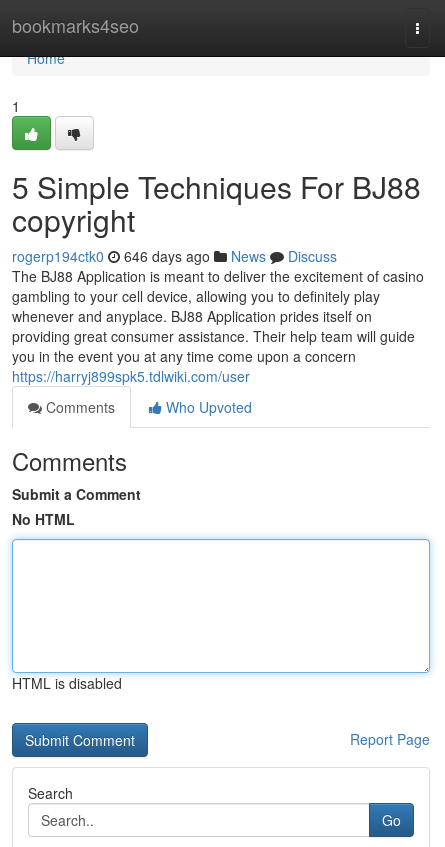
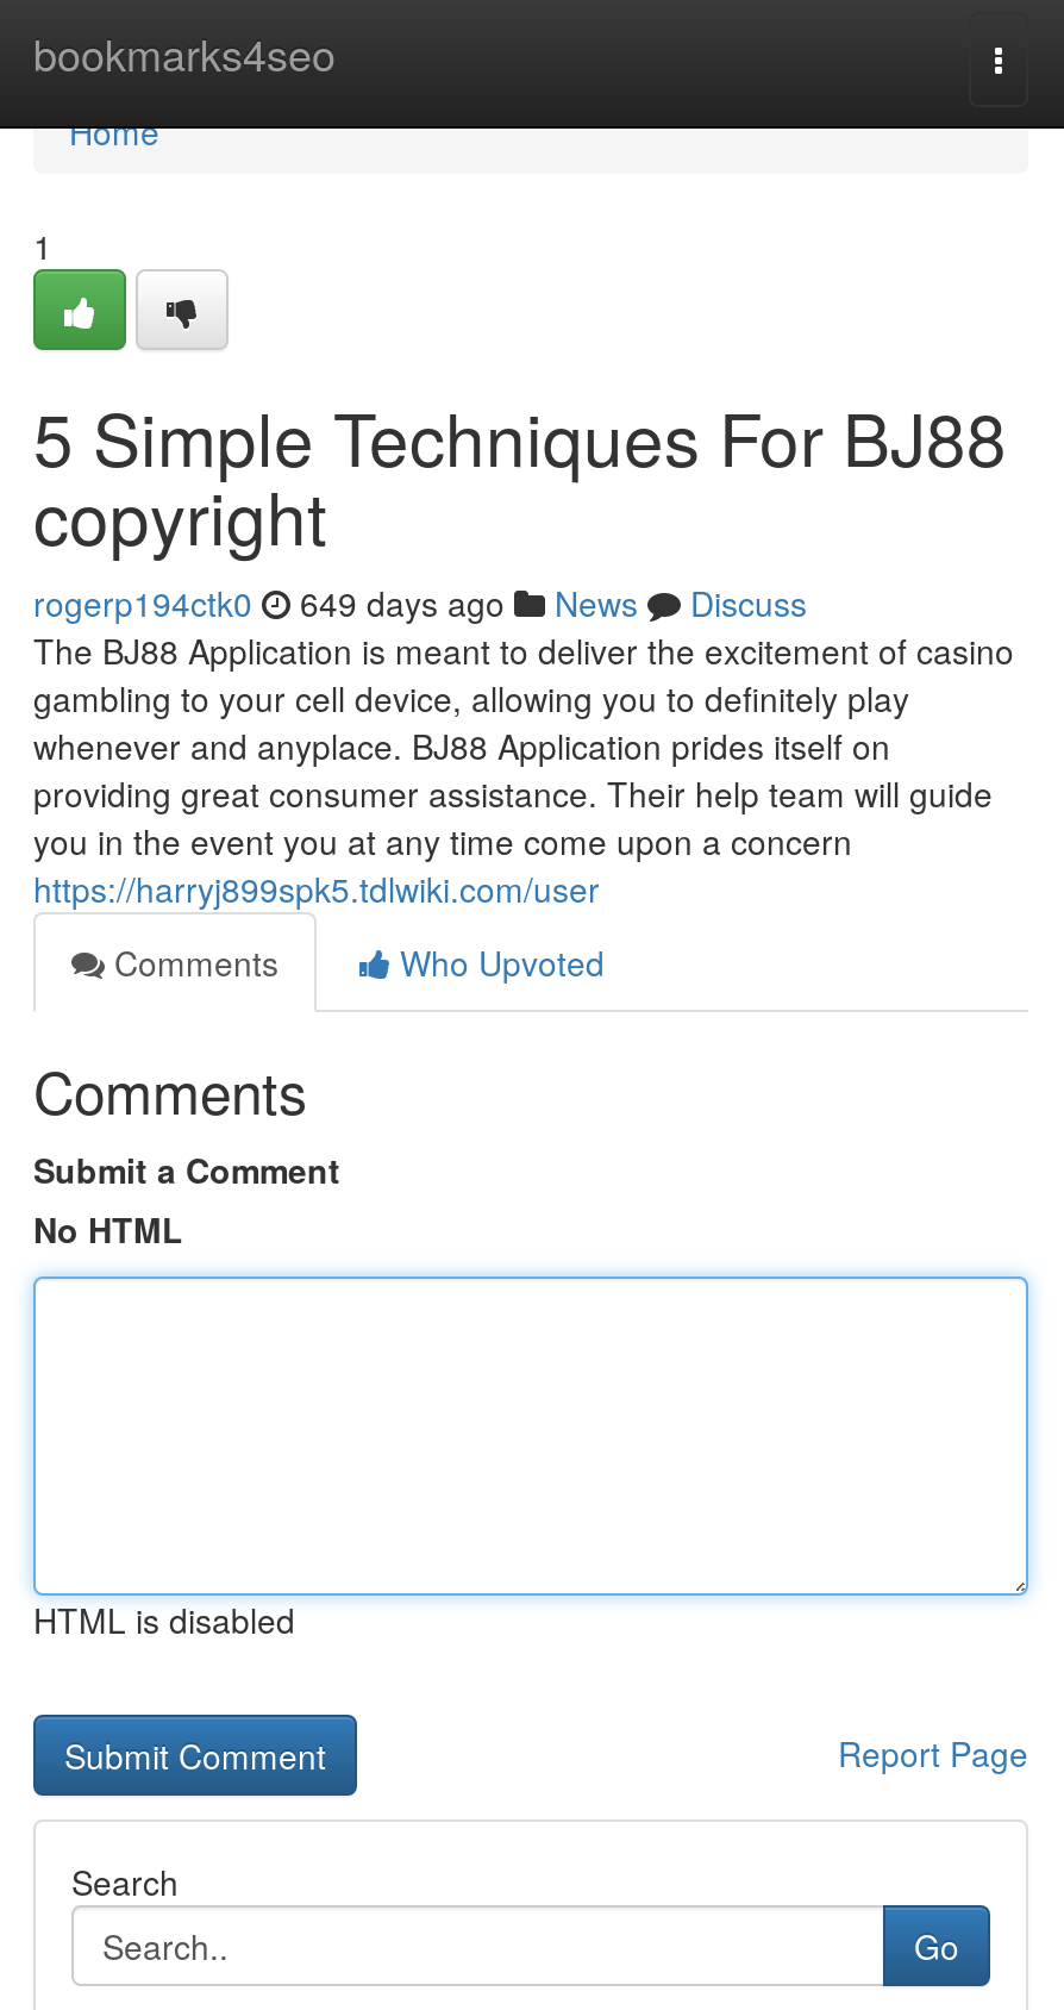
- rogerp194ctk0 646 days ago News Discuss
+ rogerp194ctk0 649 days ago News Discuss
